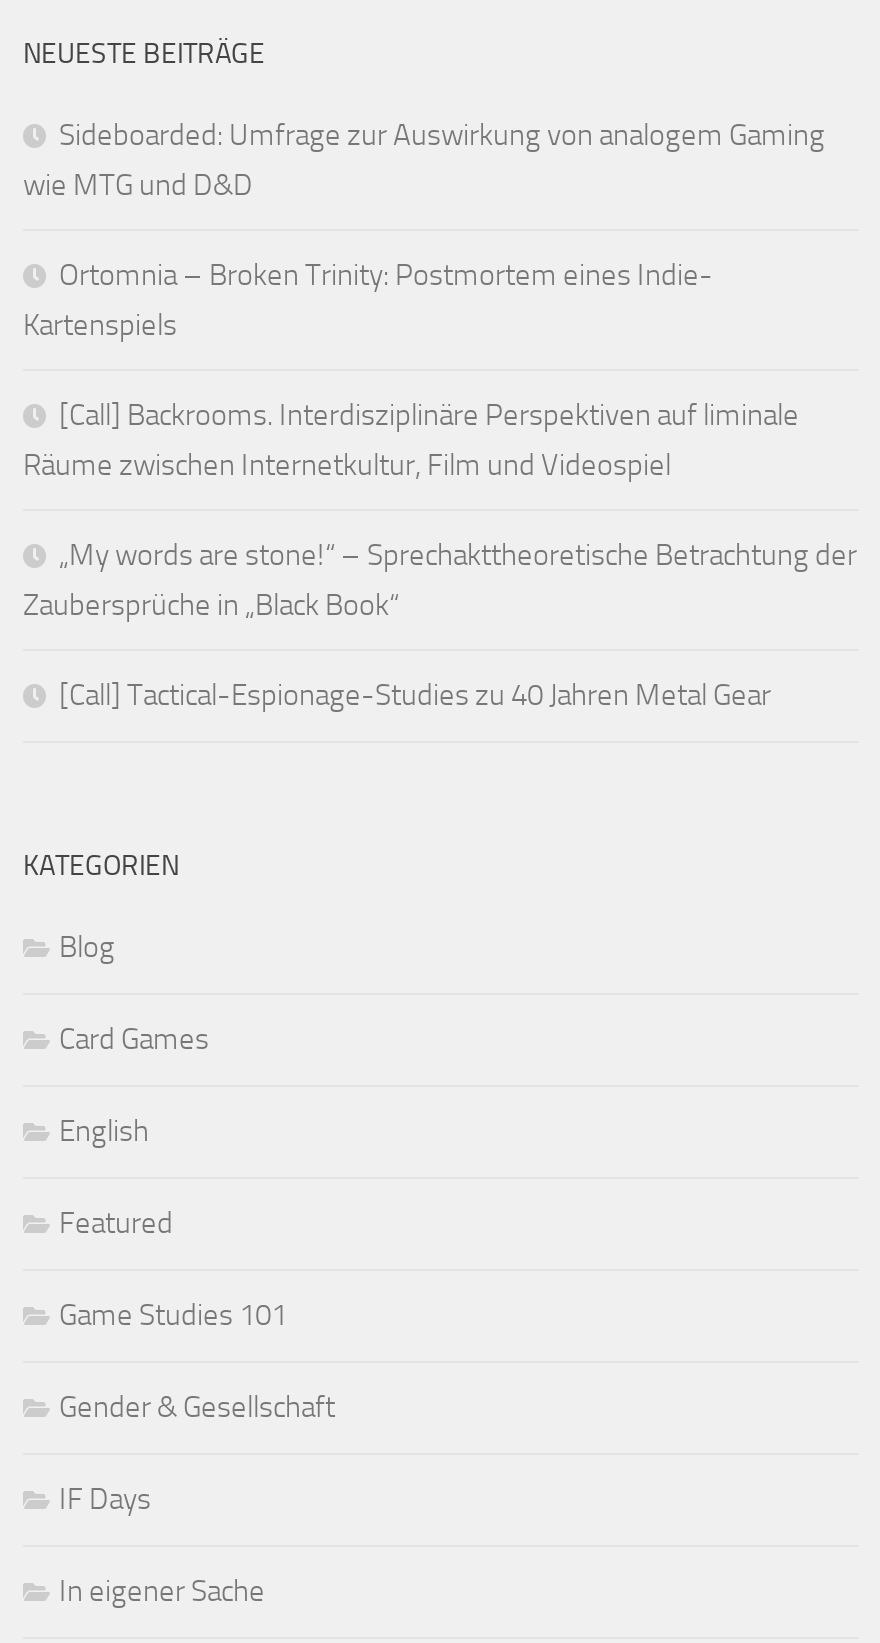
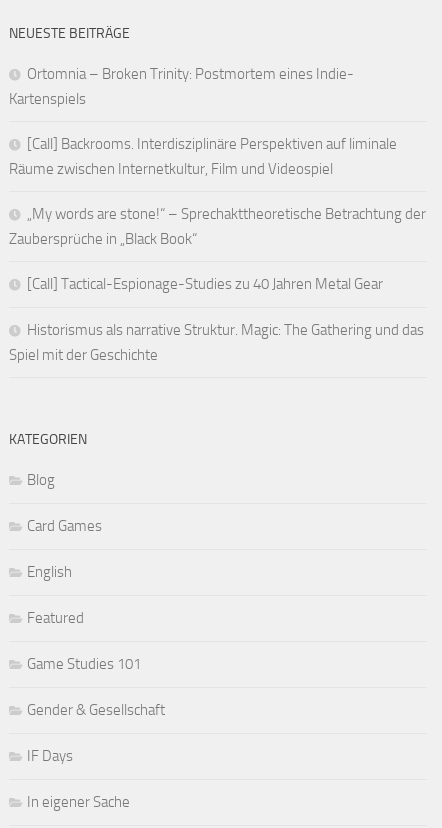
- Sideboarded: Umfrage zur Auswirkung von analogem Gaming
- wie MTG und D&D

moved up: Ortomnia – Broken Trinity: Postmortem eines Indie- | Kartenspiels | [Call] Backrooms. Interdisziplinäre Perspektiven auf liminale | Räume zwischen Internetkultur, Film und Videospiel | „My words are stone!“ – Sprechakttheoretische Betrachtung der | Zaubersprüche in „Black Book“ | [Call] Tactical-Espionage-Studies zu 40 Jahren Metal Gear

+ Historismus als narrative Struktur. Magic: The Gathering und das
+ Spiel mit der Geschichte
